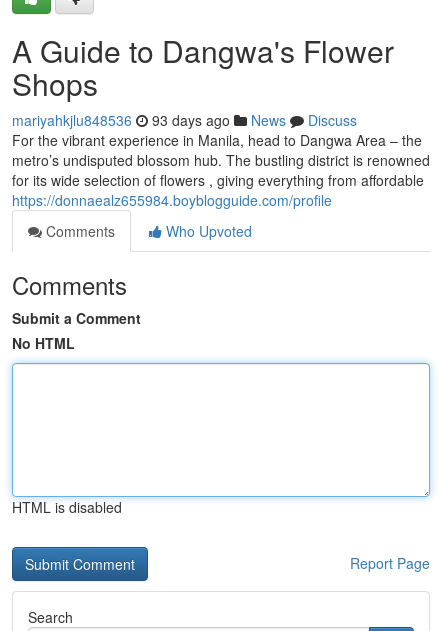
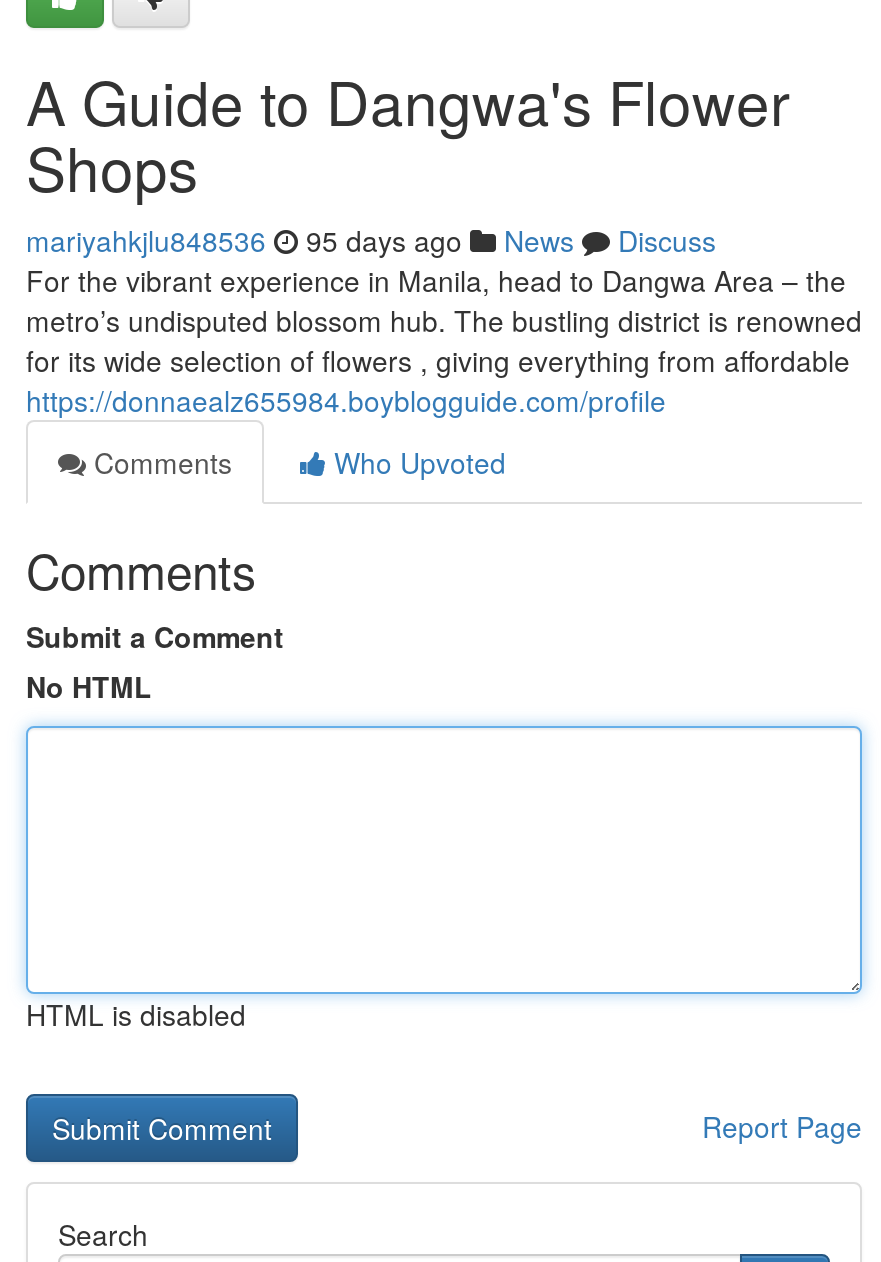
- mariyahkjlu848536 93 days ago News Discuss
+ mariyahkjlu848536 95 days ago News Discuss
